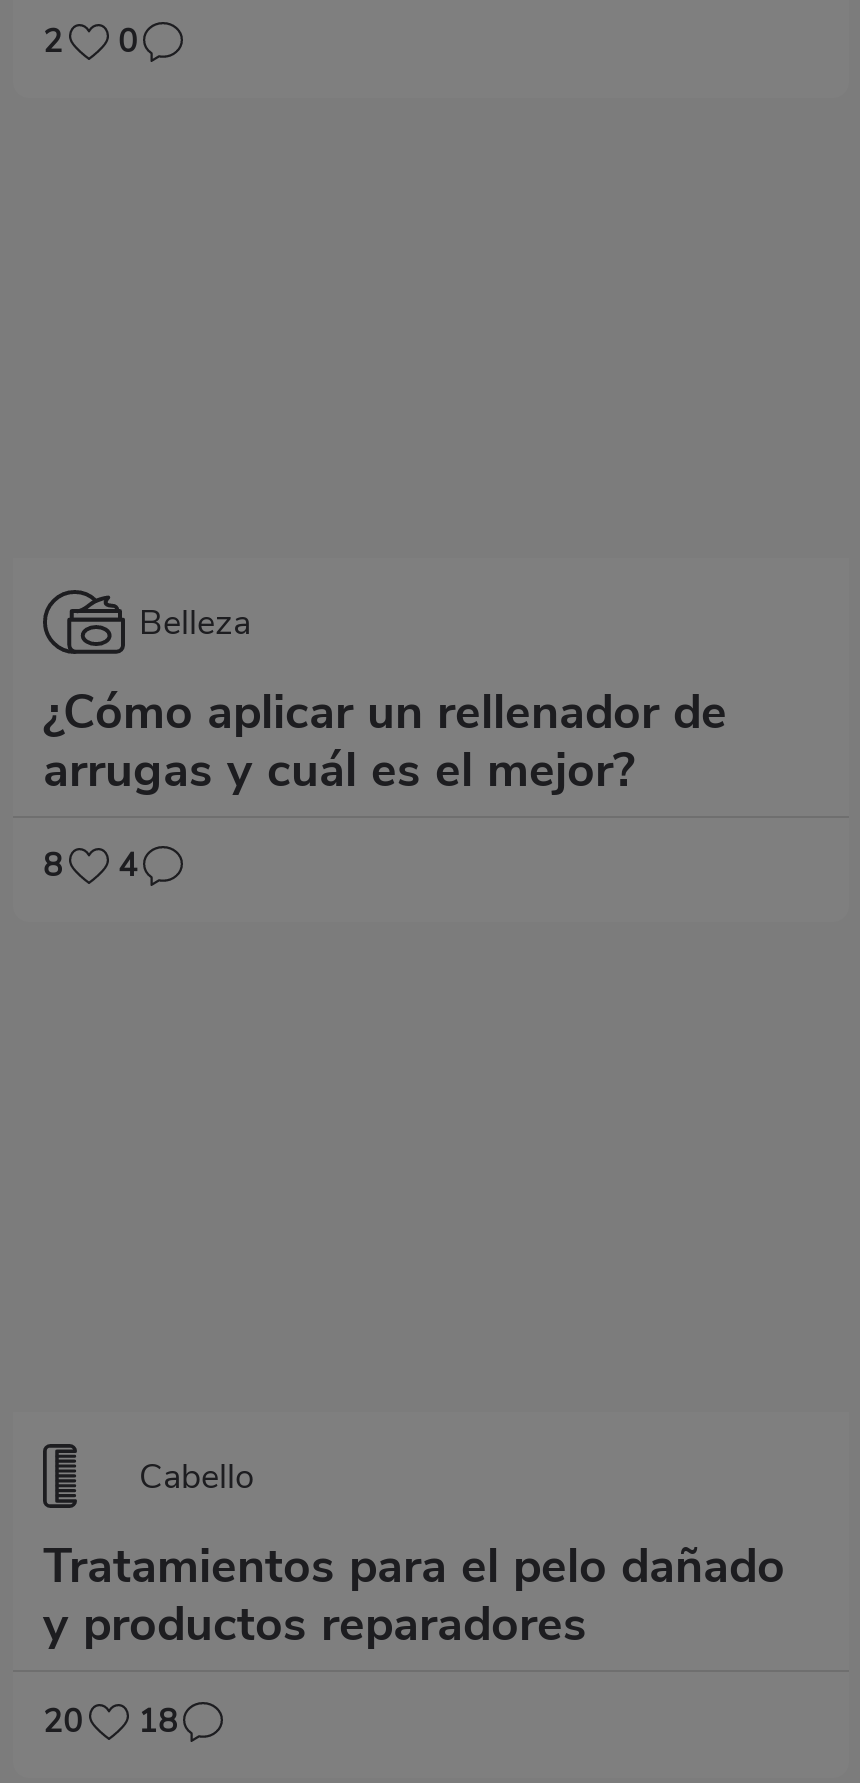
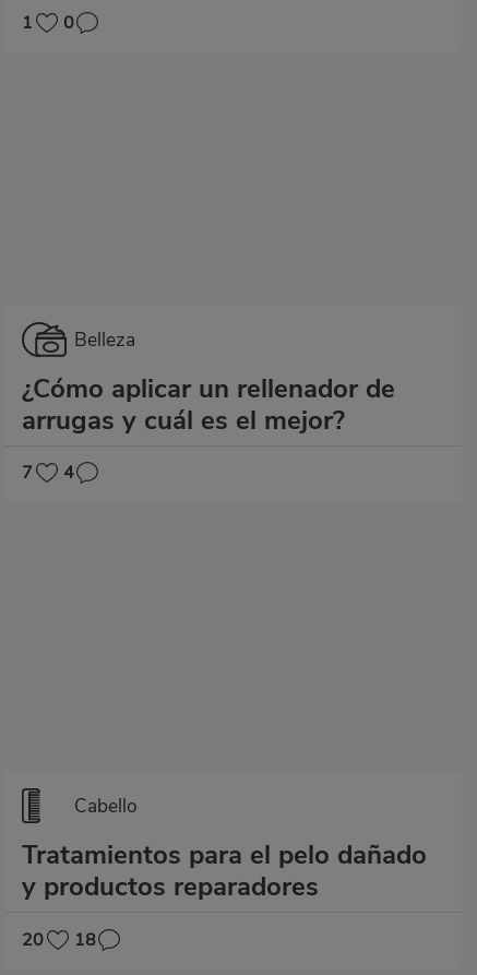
- 2 0
+ 1 0

- 8 4
+ 7 4
